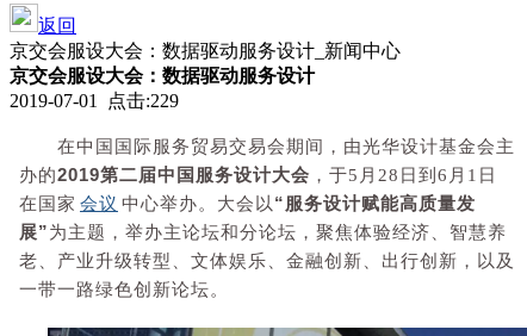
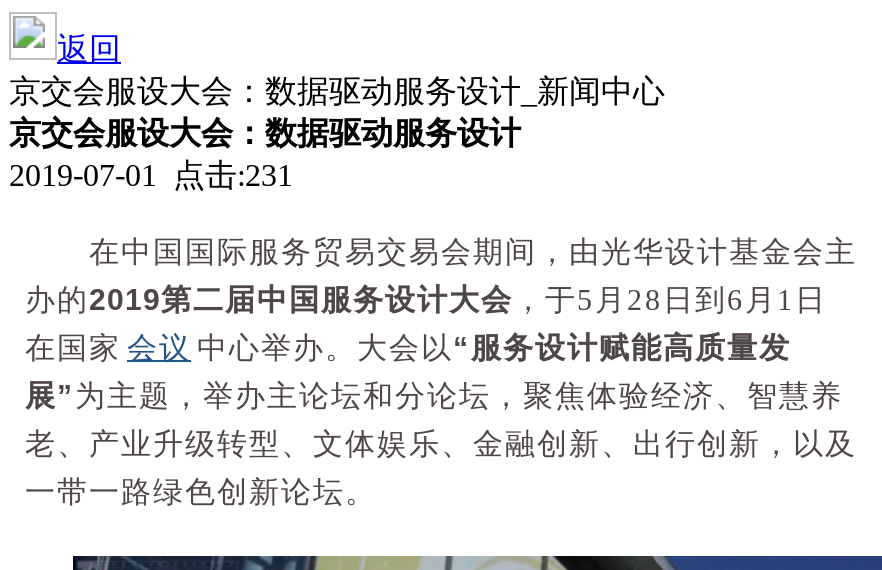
- 2019-07-01 点击:229
+ 2019-07-01 点击:231
